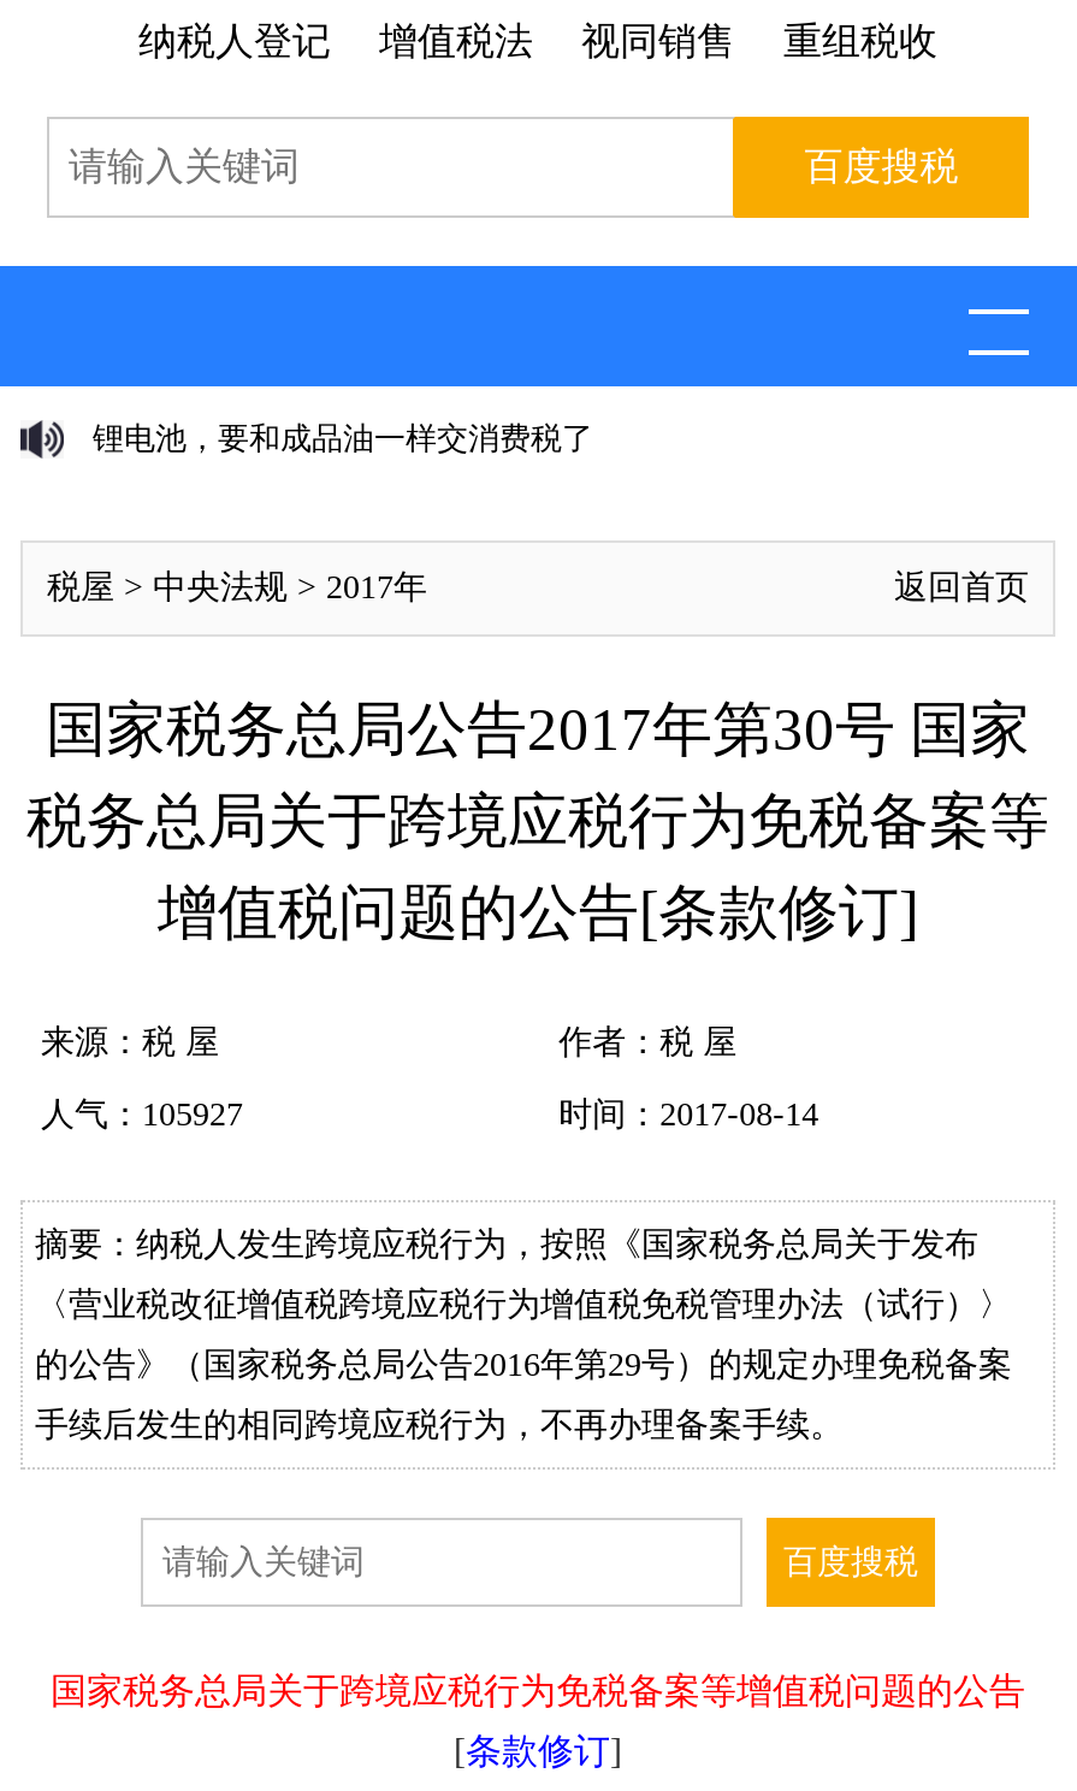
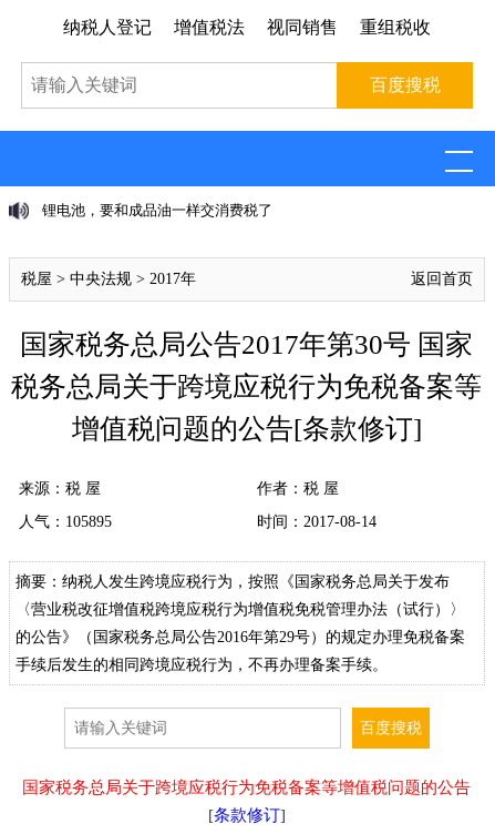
- 人气：105927
+ 人气：105895
